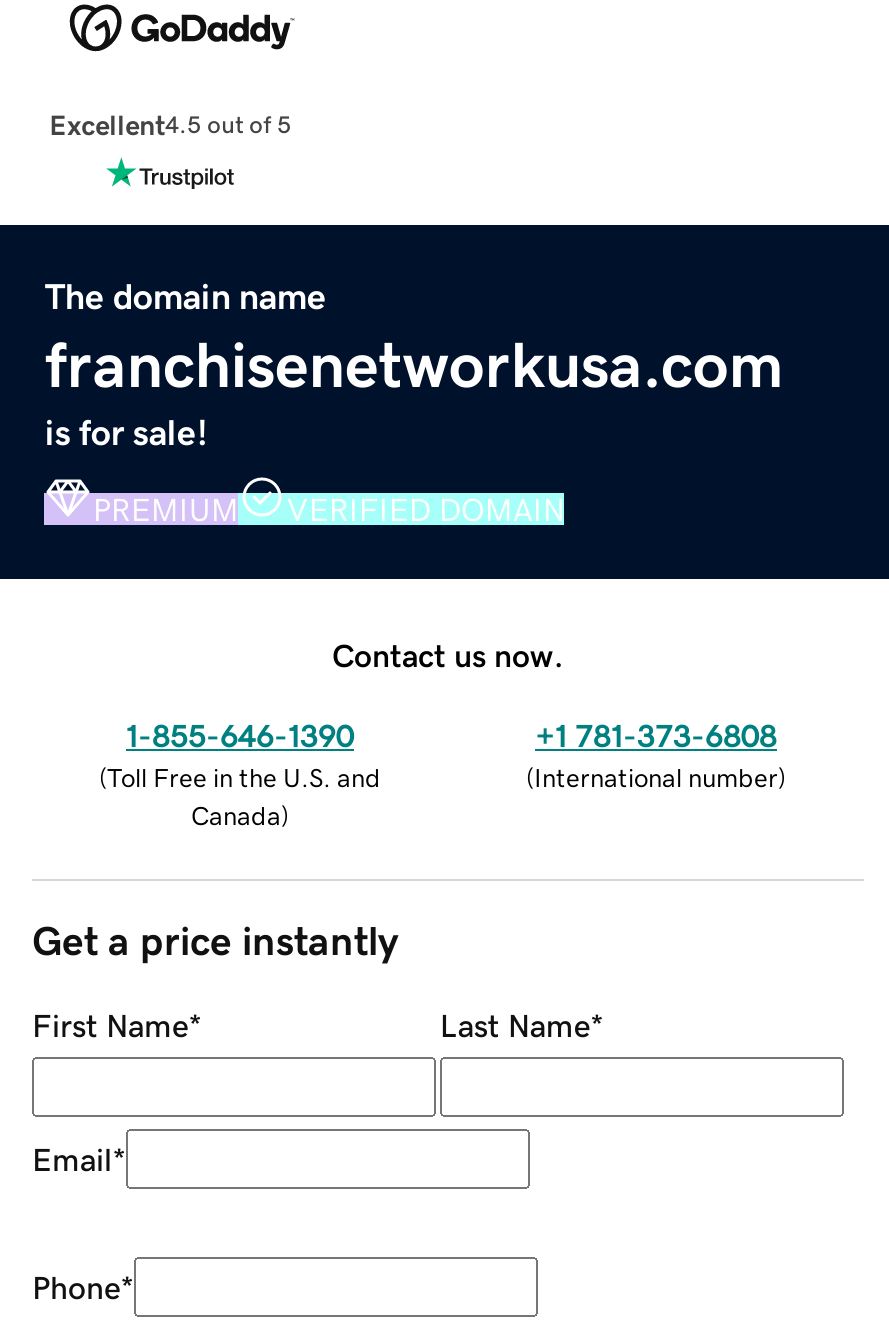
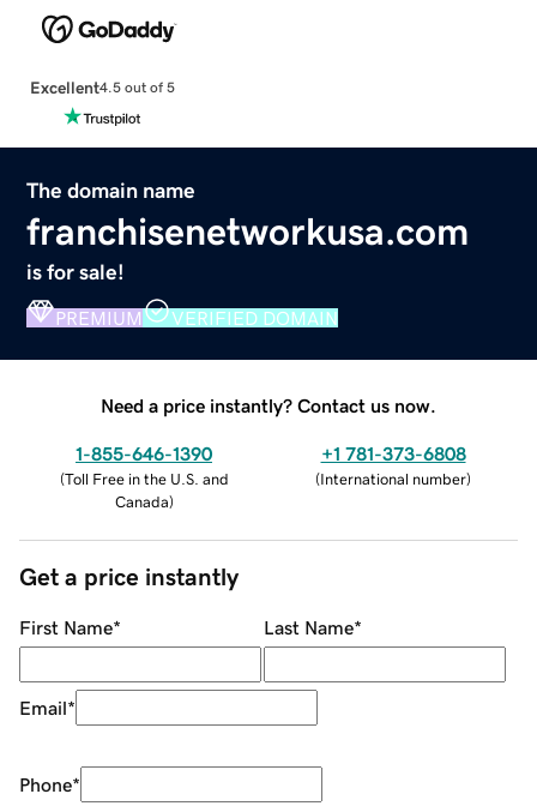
- Contact us now.
+ Need a price instantly? Contact us now.
